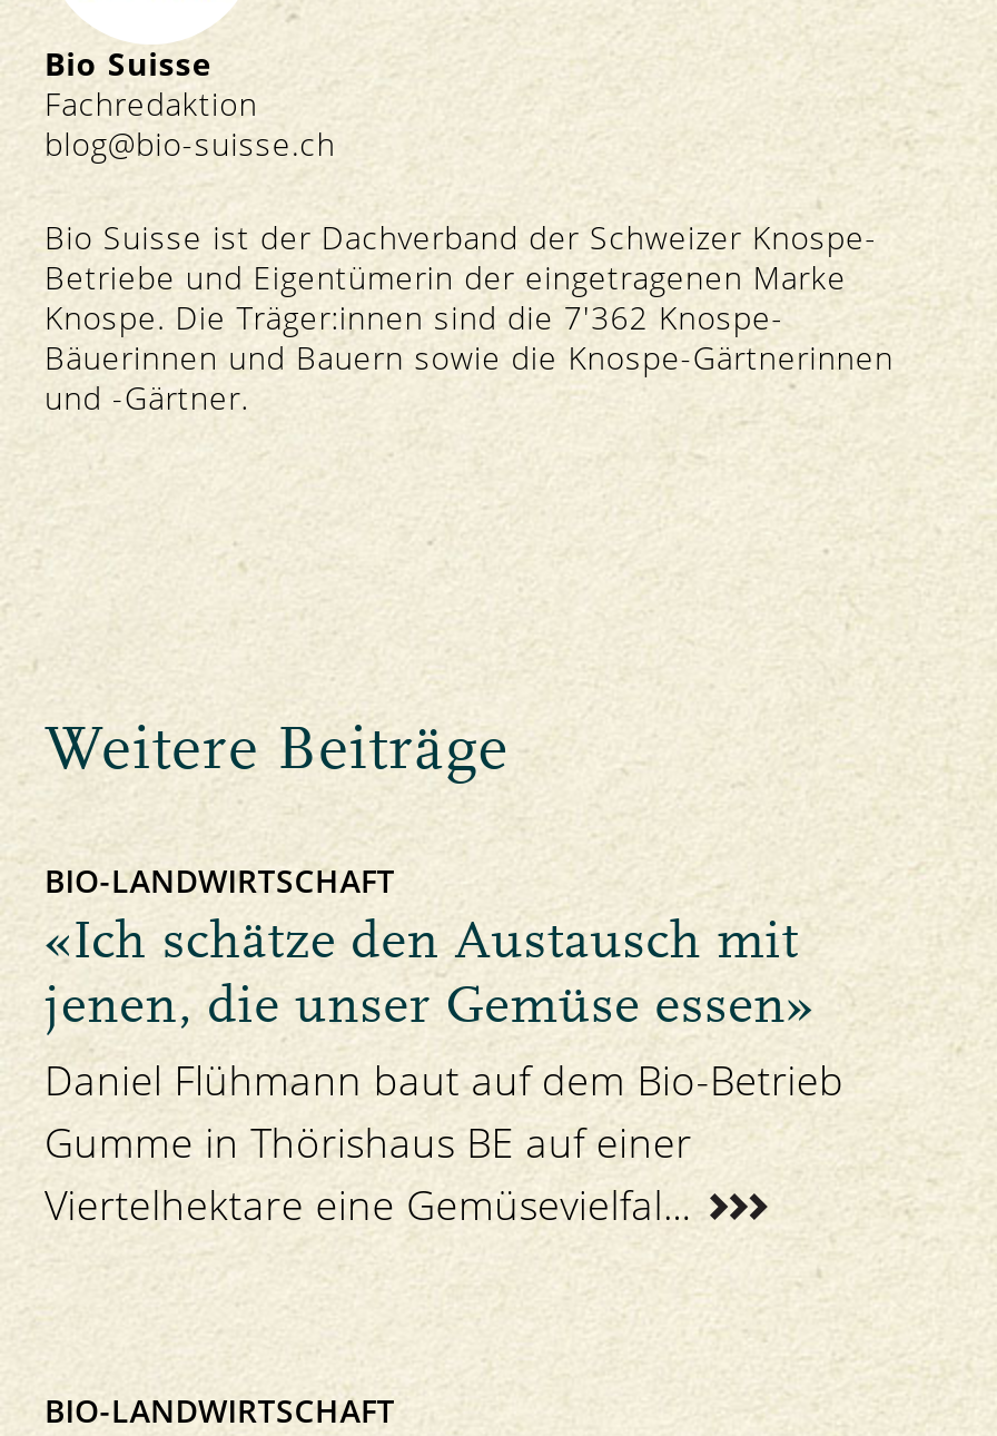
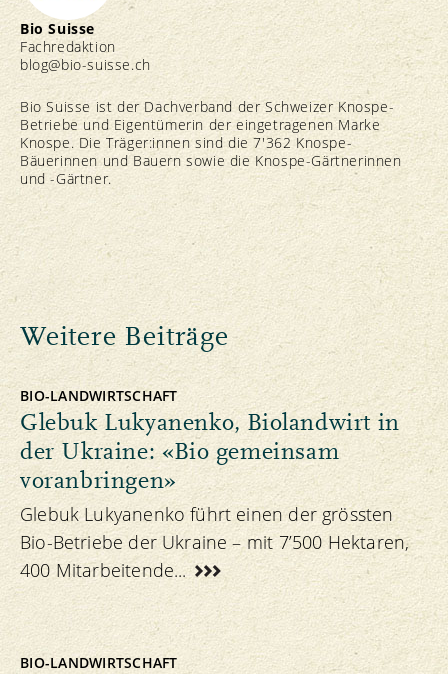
- «Ich schätze den Austausch mit
- jenen, die unser Gemüse essen»
- Daniel Flühmann baut auf dem Bio-Betrieb
- Gumme in Thörishaus BE auf einer
- Viertelhektare eine Gemüsevielfal...
+ Glebuk Lukyanenko, Biolandwirt in
+ der Ukraine: «Bio gemeinsam
+ voranbringen»
+ Glebuk Lukyanenko führt einen der grössten
+ Bio-Betriebe der Ukraine – mit 7’500 Hektaren,
+ 400 Mitarbeitende...
